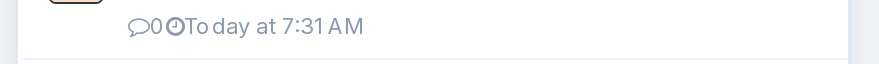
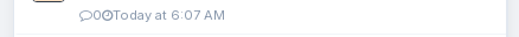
- 0 Today at 7:31 AM
+ 0 Today at 6:07 AM
